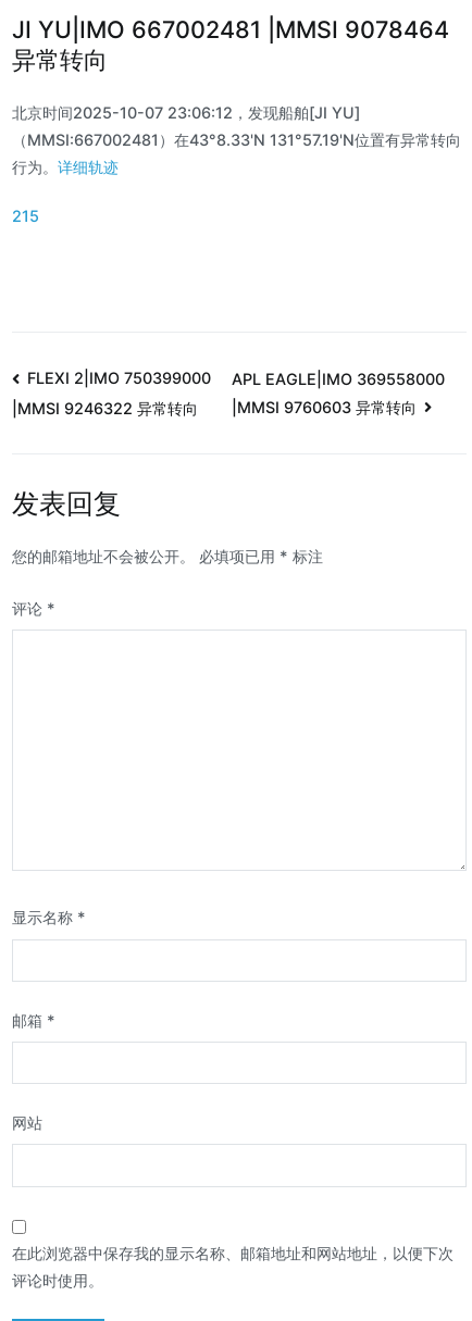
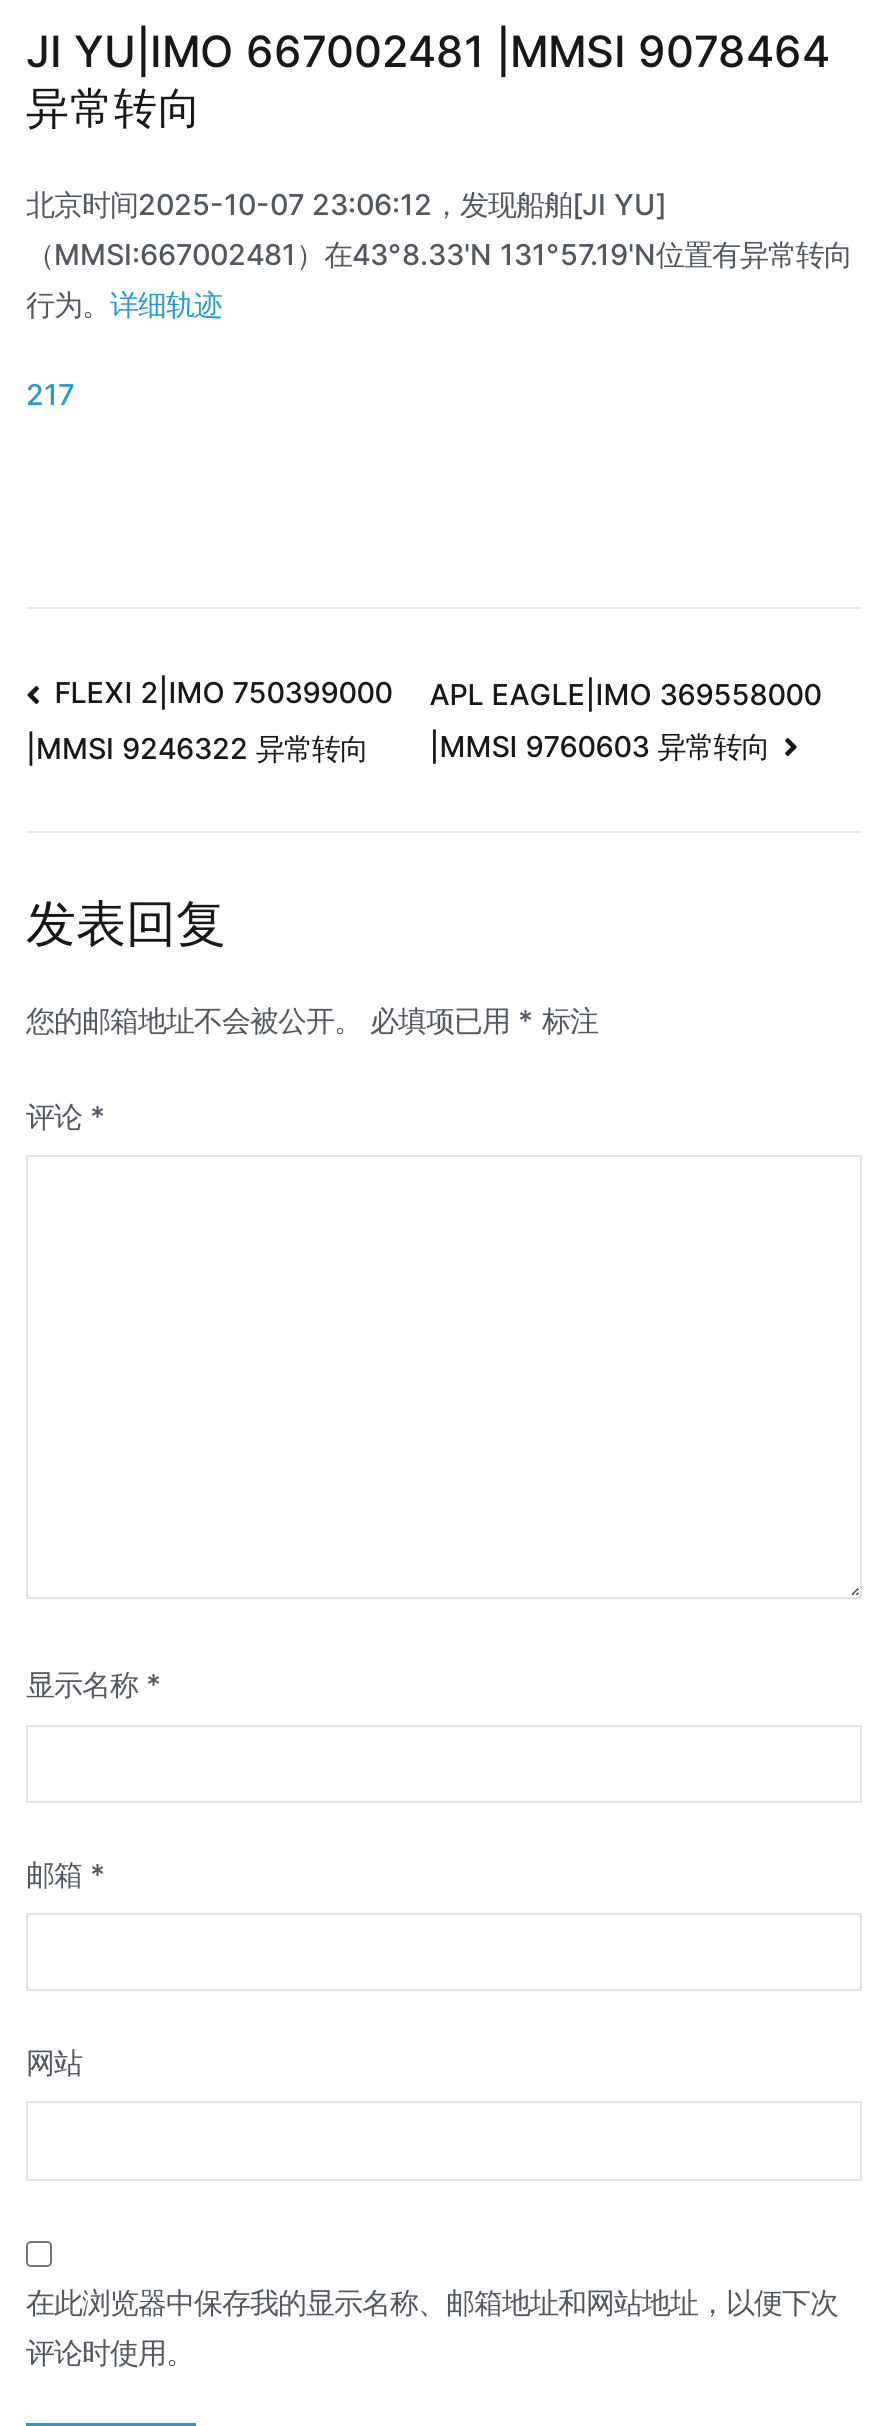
- 215
+ 217
